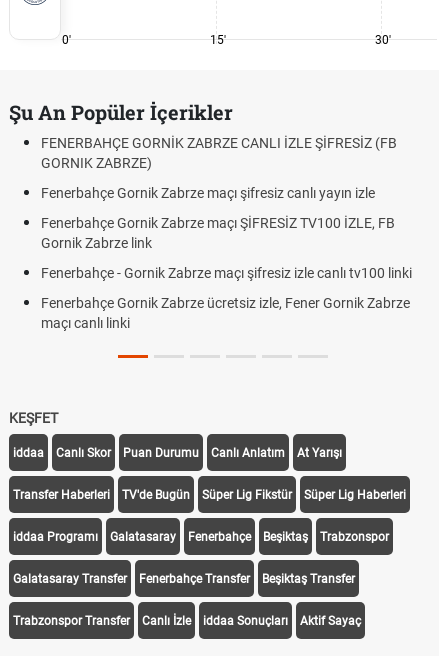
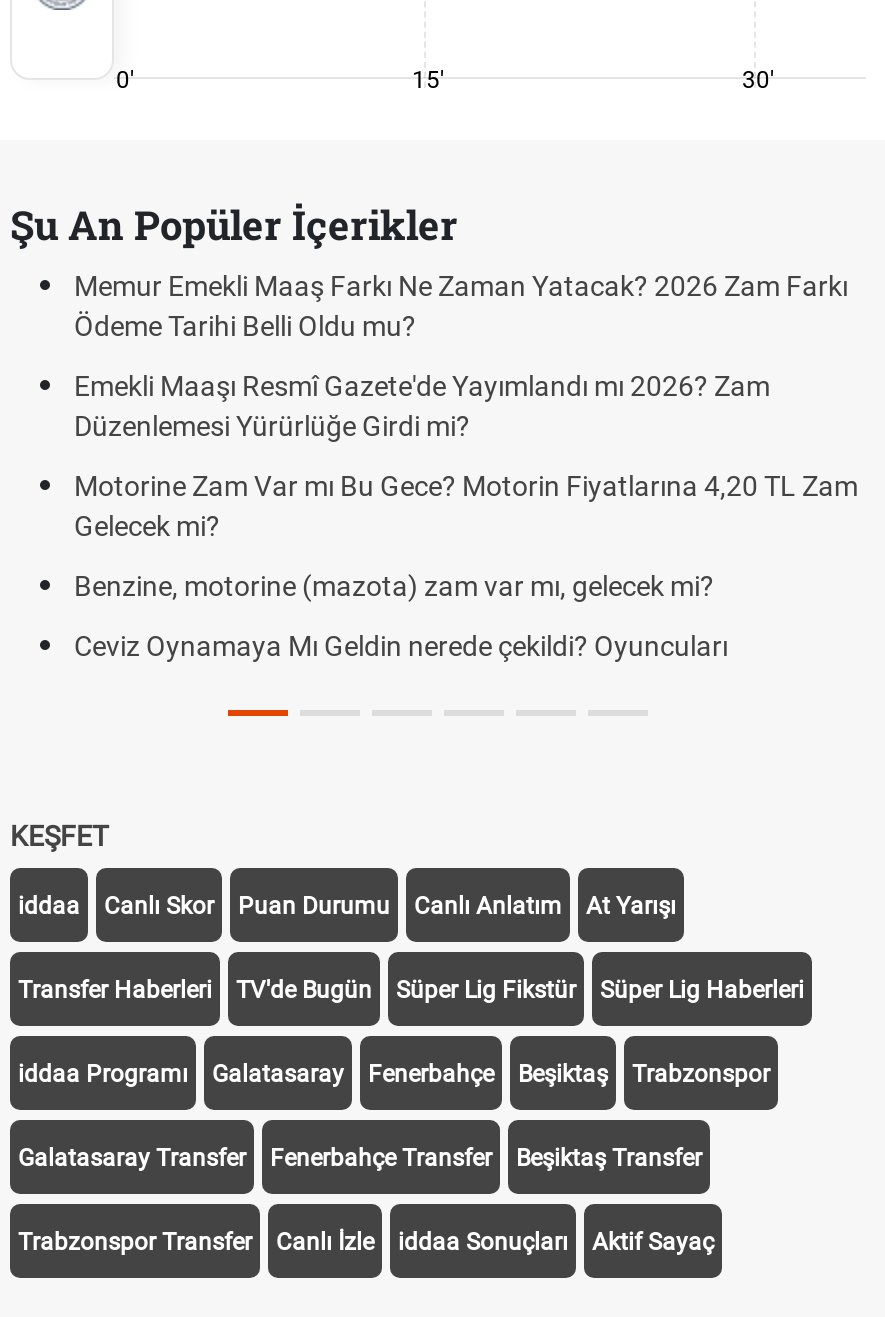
- FENERBAHÇE GORNİK ZABRZE CANLI İZLE ŞİFRESİZ (FB
- GORNIK ZABRZE)
+ Memur Emekli Maaş Farkı Ne Zaman Yatacak? 2026 Zam Farkı
+ Ödeme Tarihi Belli Oldu mu?

- Fenerbahçe Gornik Zabrze maçı şifresiz canlı yayın izle
+ Emekli Maaşı Resmî Gazete'de Yayımlandı mı 2026? Zam
+ Düzenlemesi Yürürlüğe Girdi mi?

- Fenerbahçe Gornik Zabrze maçı ŞİFRESİZ TV100 İZLE, FB
- Gornik Zabrze link
+ Motorine Zam Var mı Bu Gece? Motorin Fiyatlarına 4,20 TL Zam
+ Gelecek mi?

- Fenerbahçe - Gornik Zabrze maçı şifresiz izle canlı tv100 linki
+ Benzine, motorine (mazota) zam var mı, gelecek mi?

- Fenerbahçe Gornik Zabrze ücretsiz izle, Fener Gornik Zabrze
- maçı canlı linki
+ Ceviz Oynamaya Mı Geldin nerede çekildi? Oyuncuları
